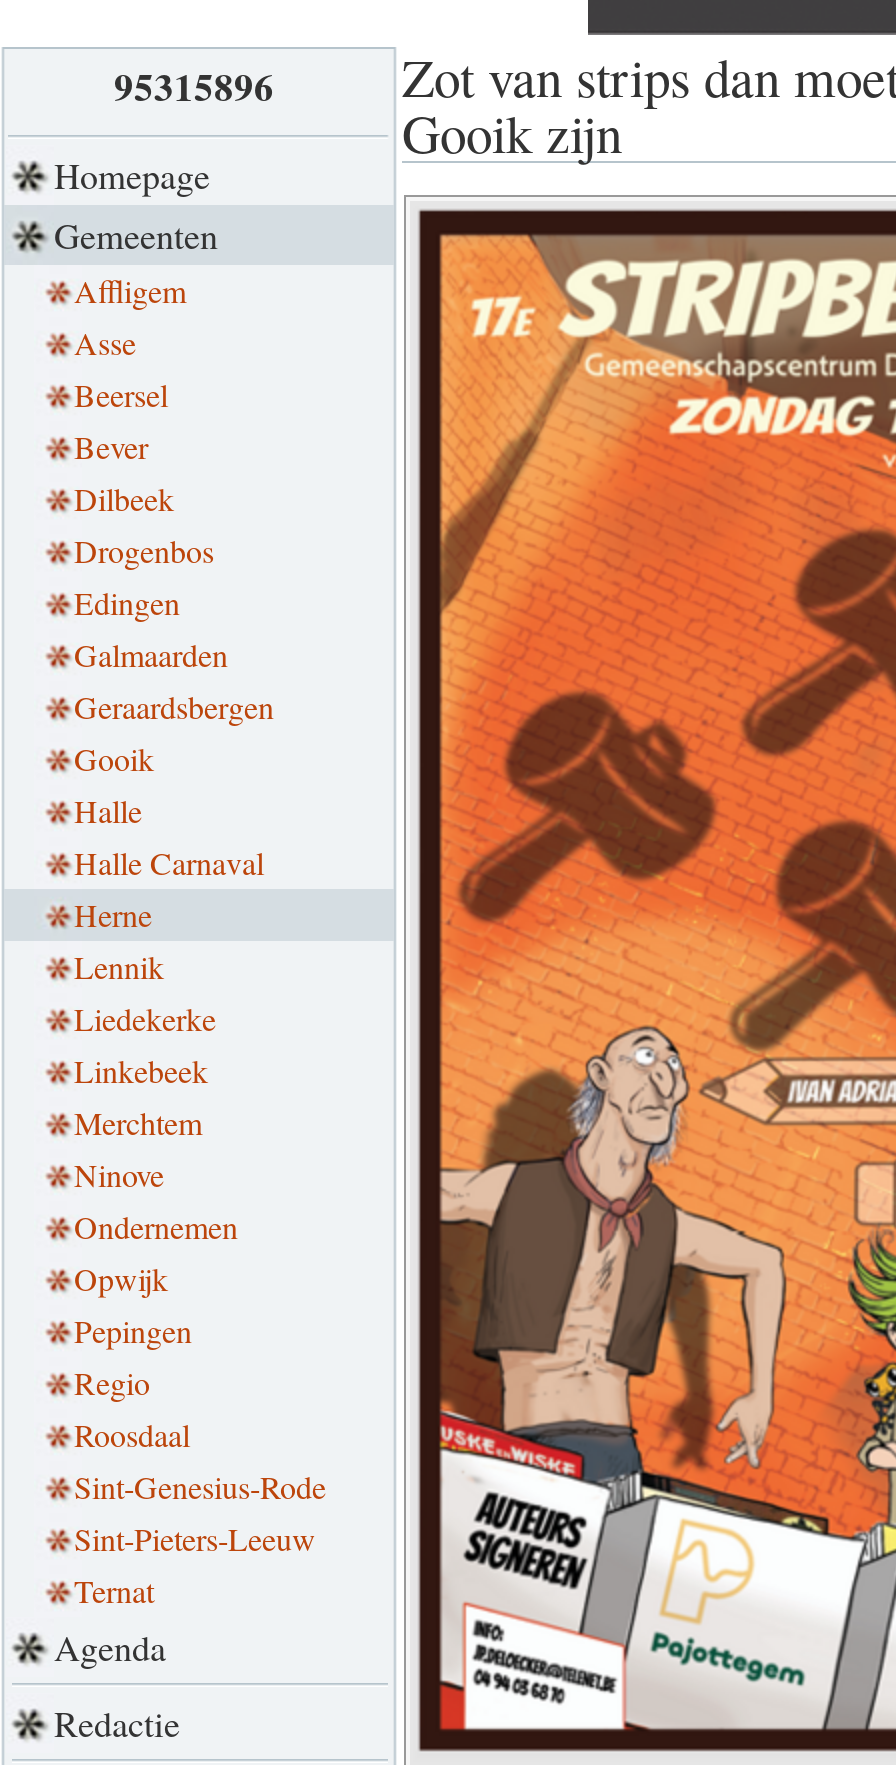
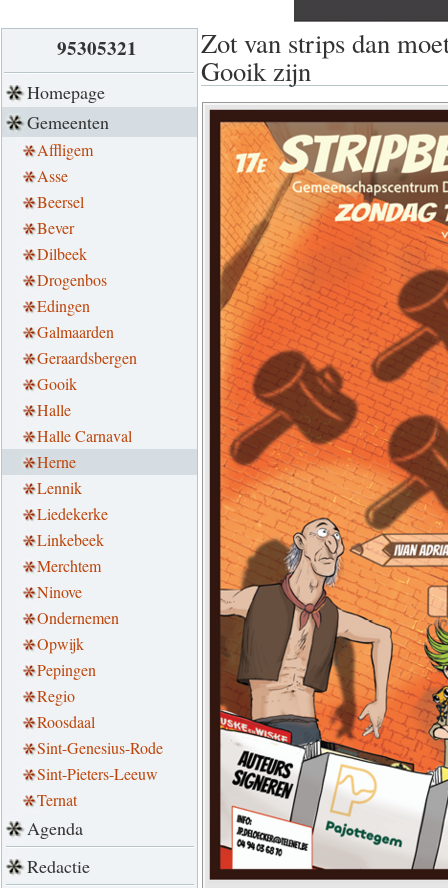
- 95315896
+ 95305321
